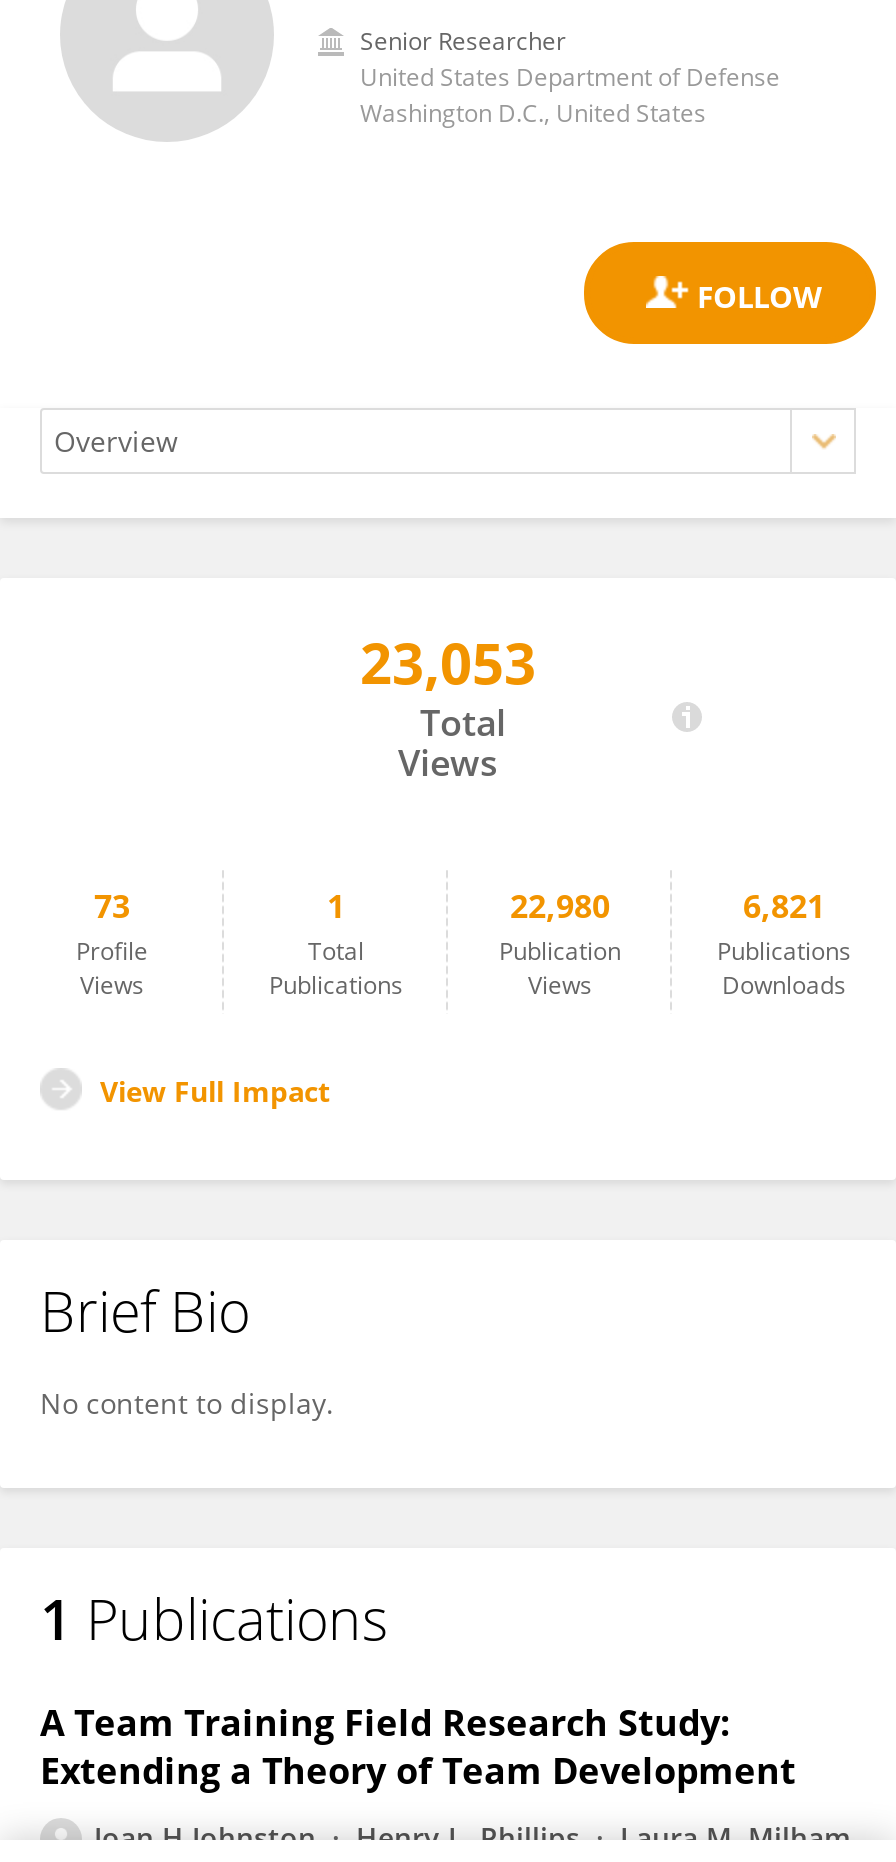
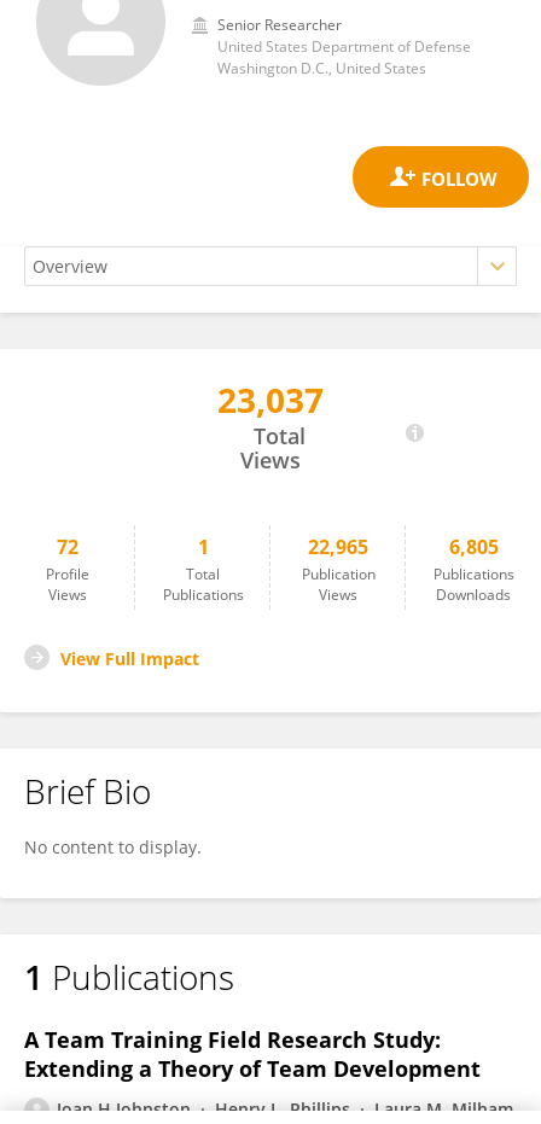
- 23,053
+ 23,037

- 73
+ 72

- 22,980
+ 22,965

- 6,821
+ 6,805
